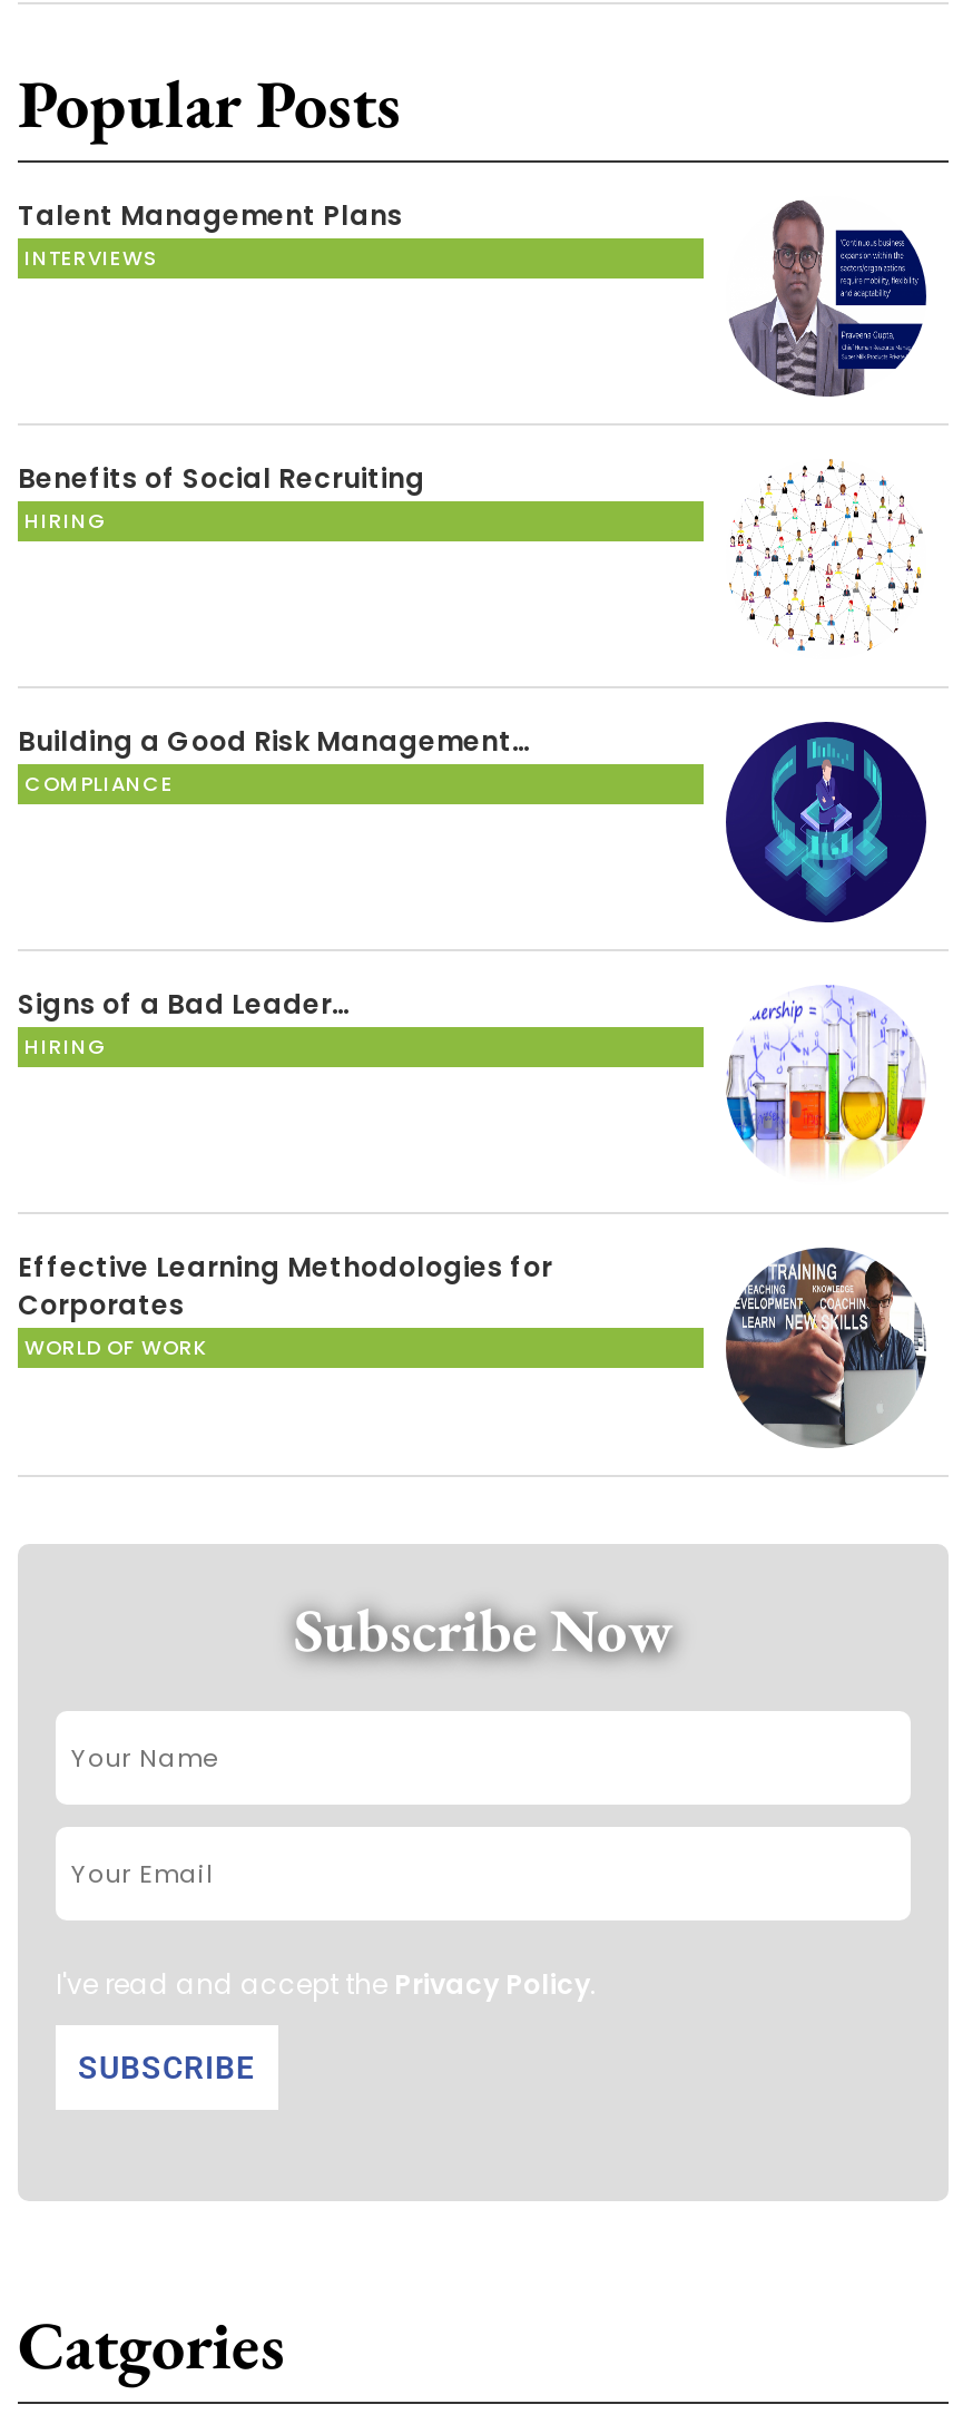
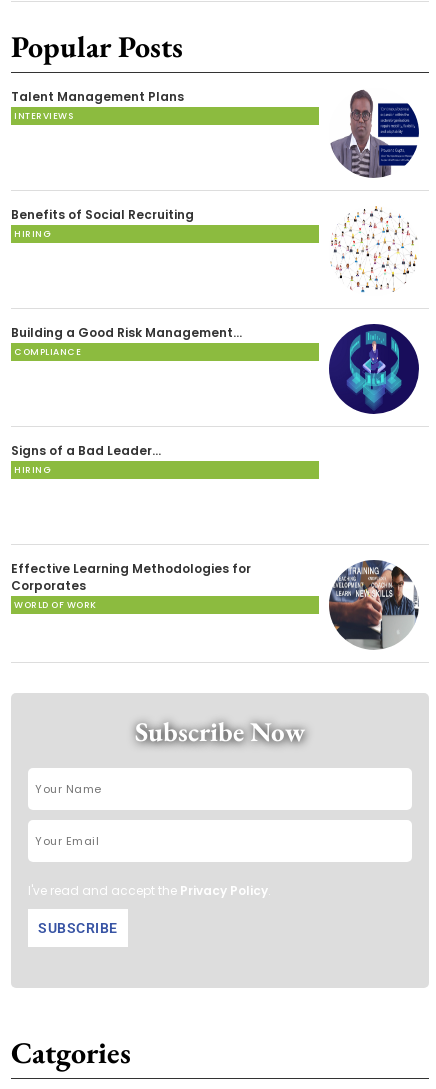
- [image]
